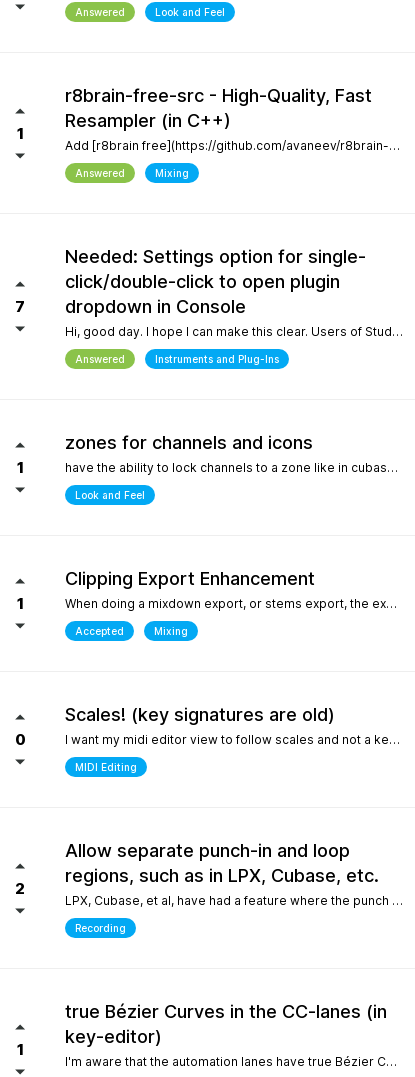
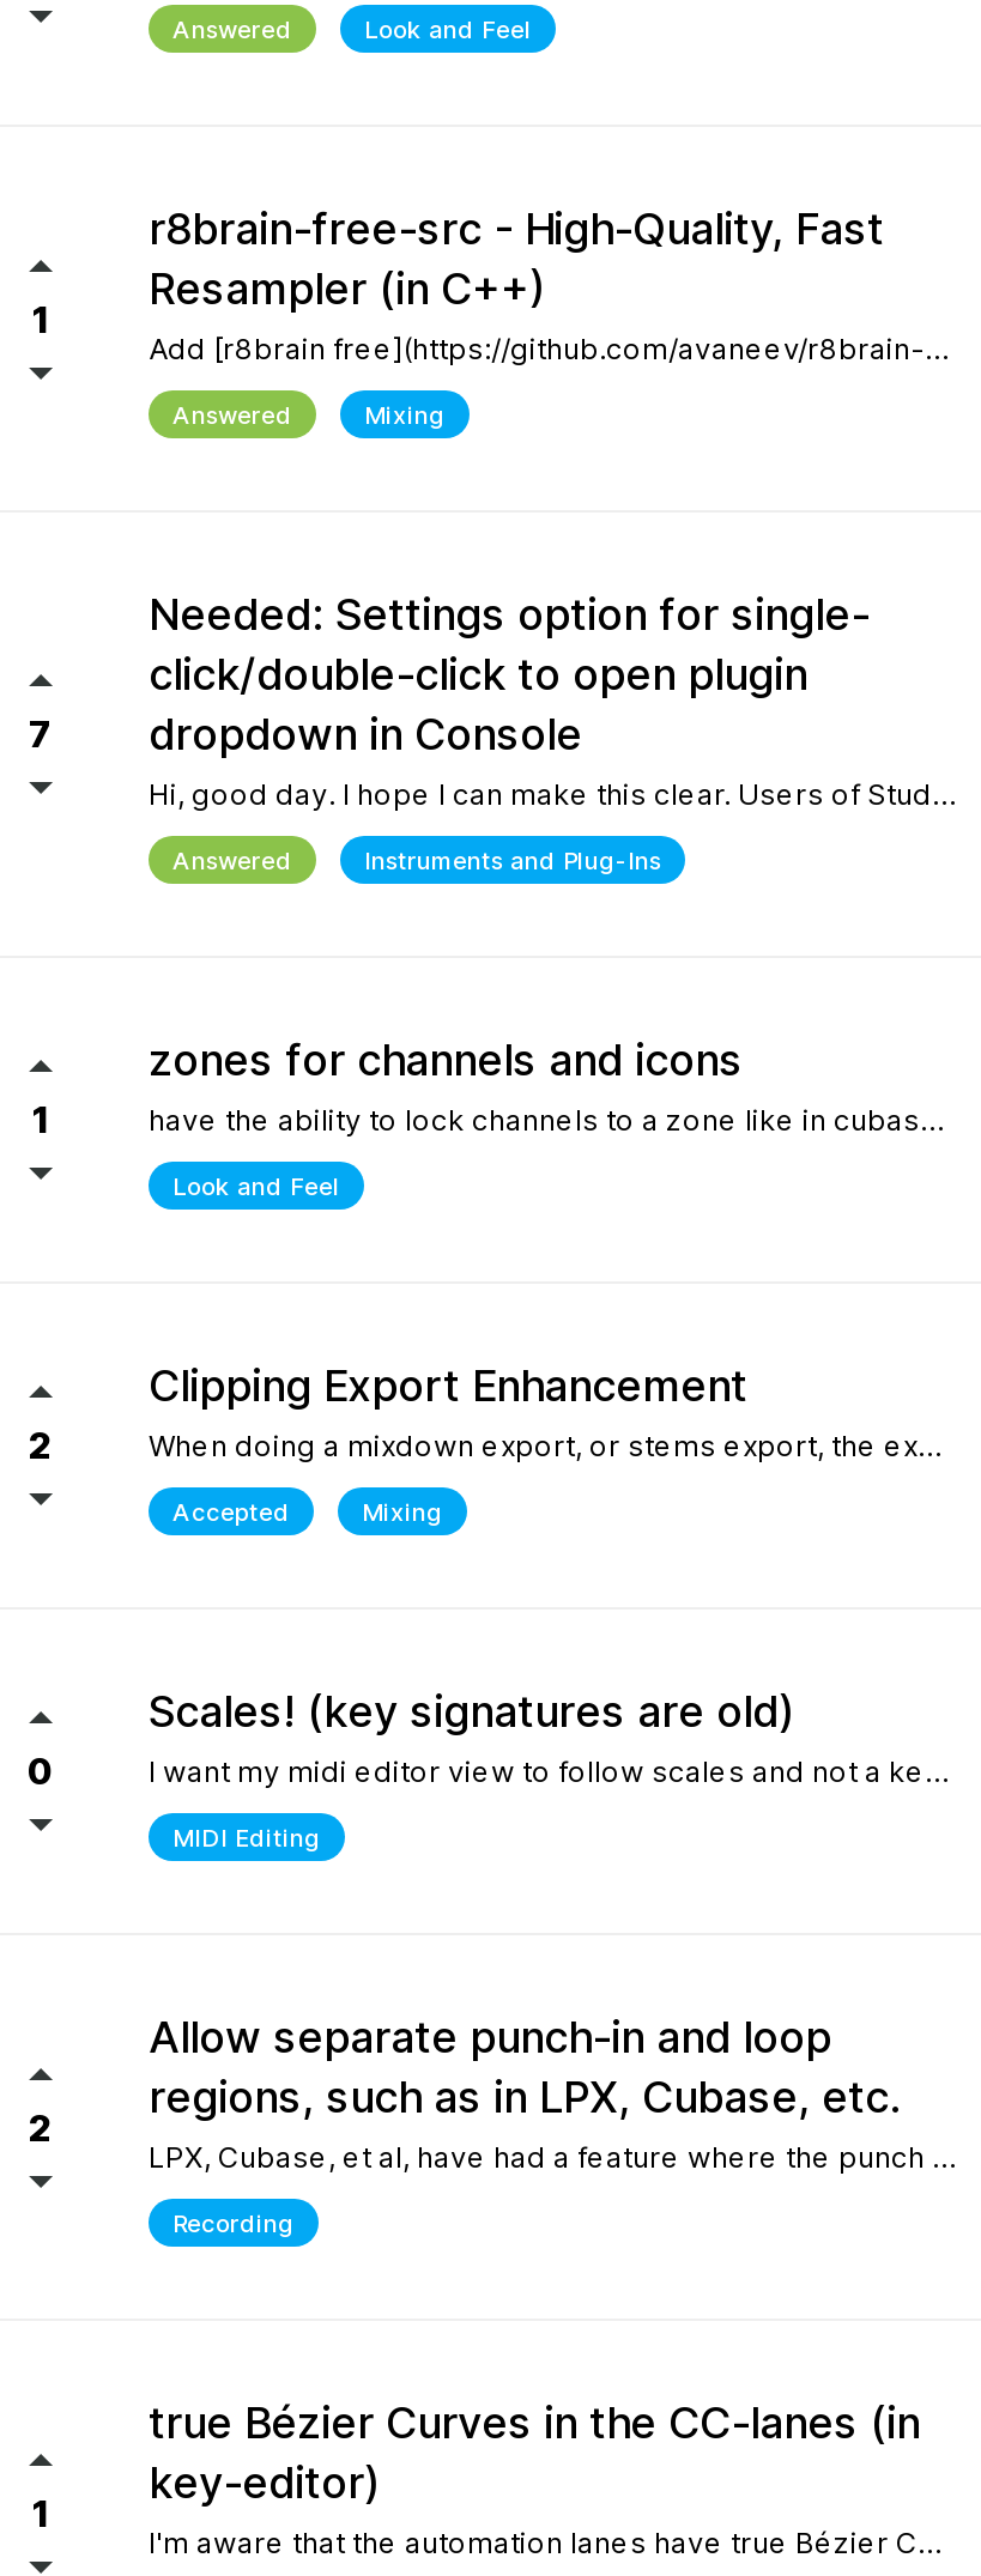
- 1
+ 2
